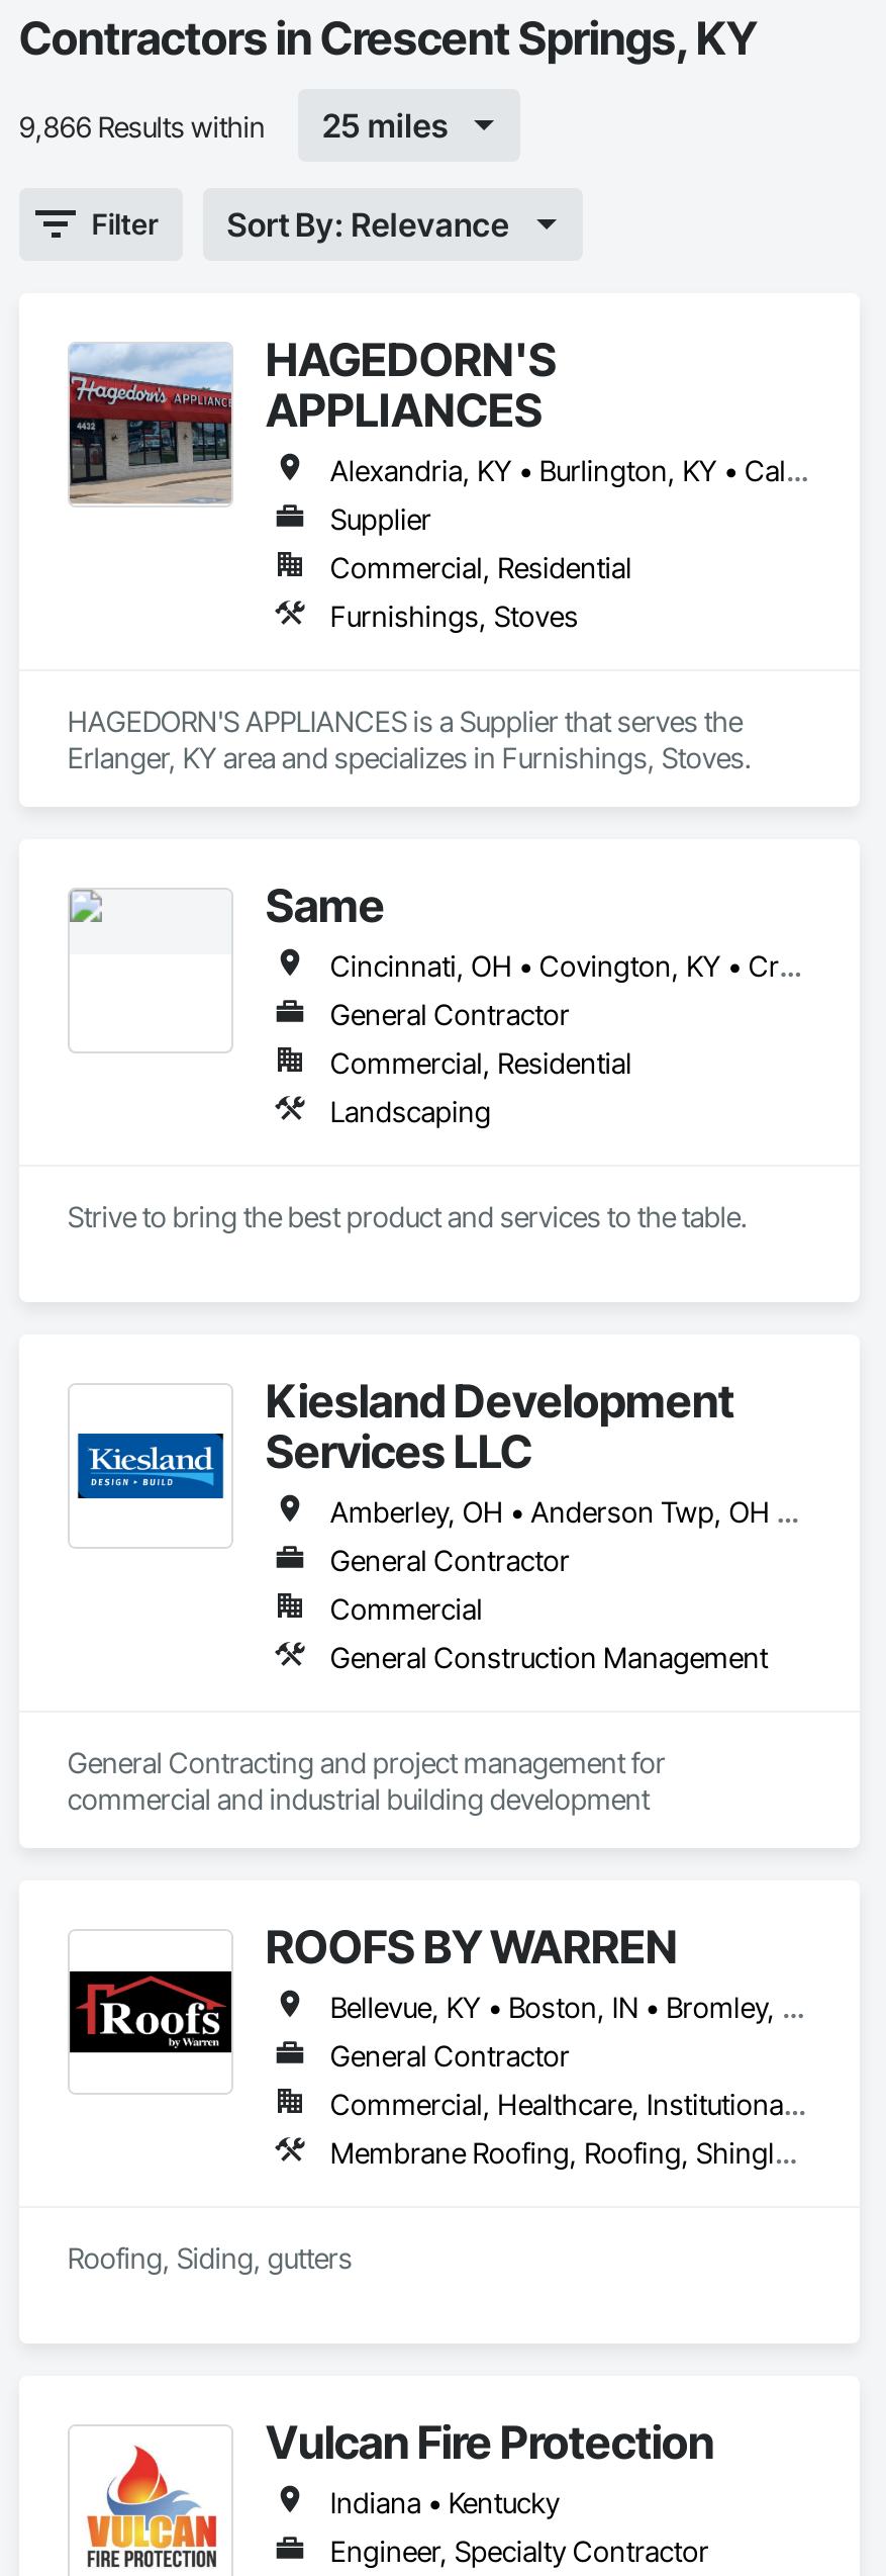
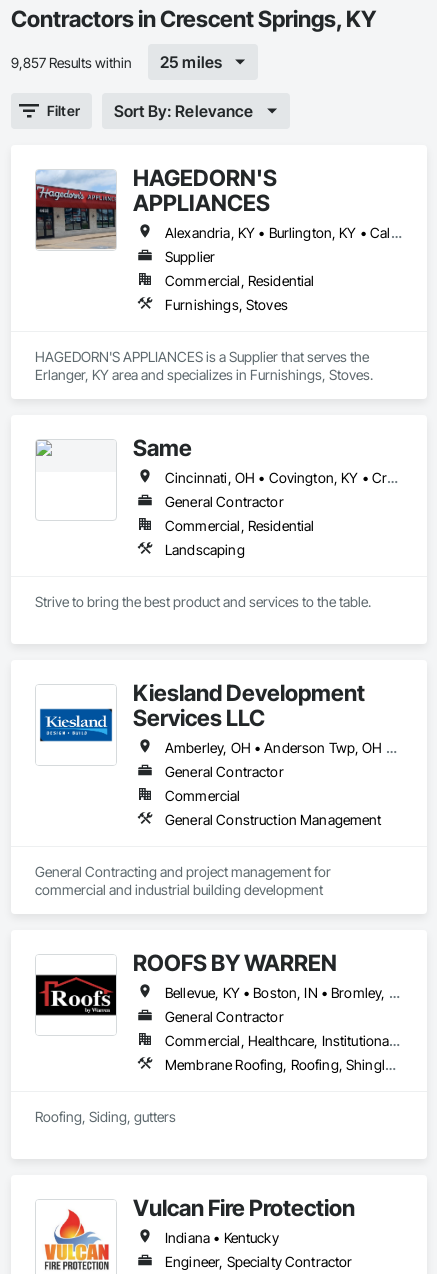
- 9,866 Results within
+ 9,857 Results within
